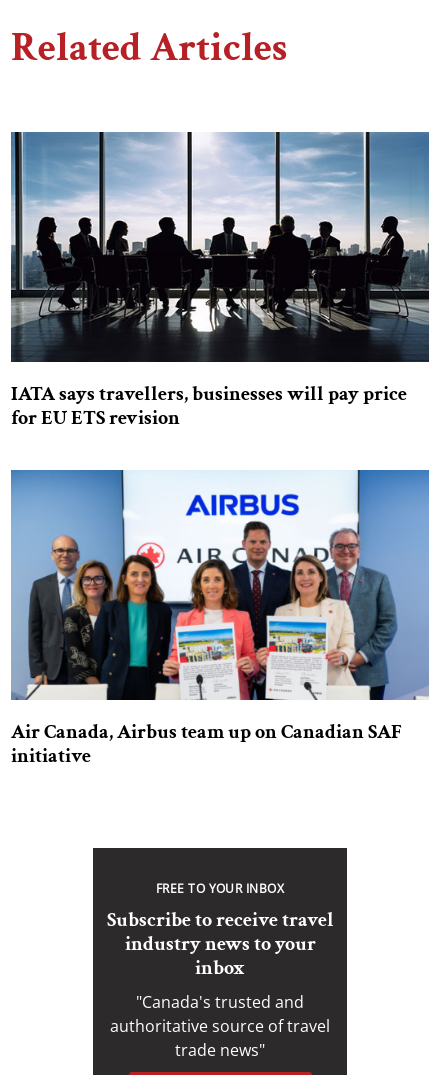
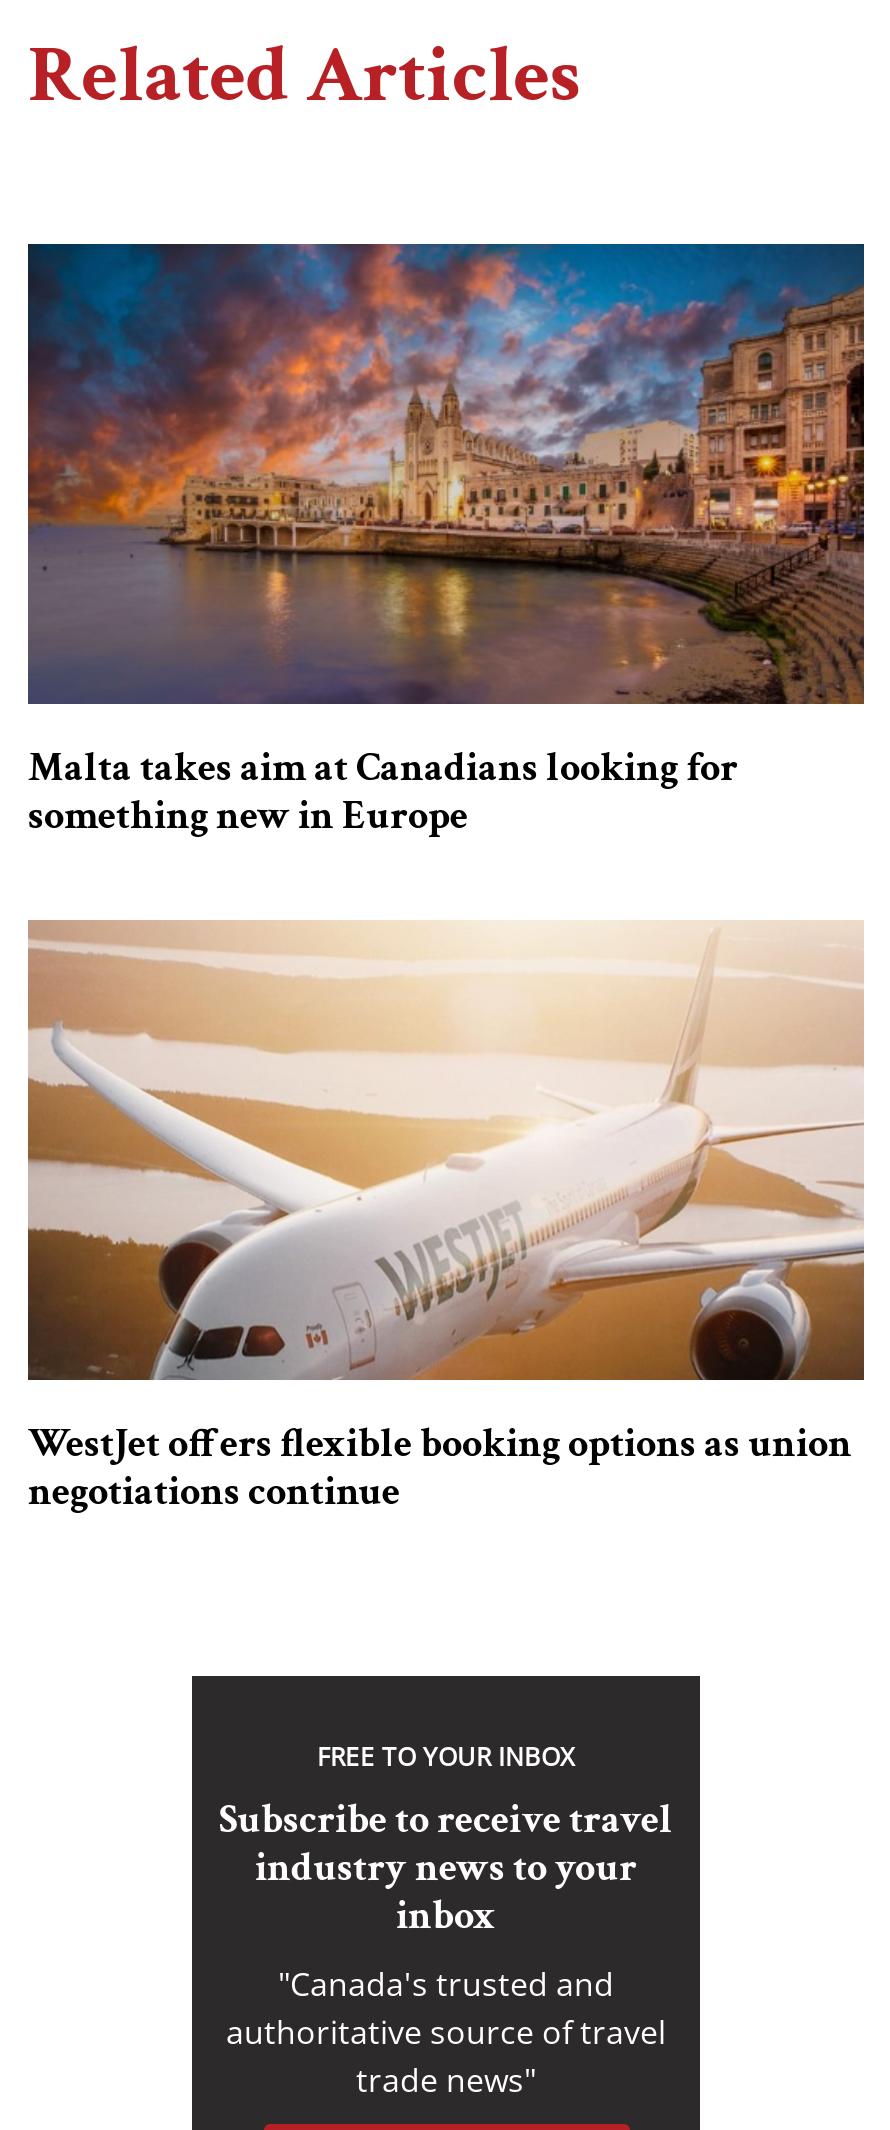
- [image]
- IATA says travellers, businesses will pay price
- for EU ETS revision
+ [image]
+ Malta takes aim at Canadians looking for
+ something new in Europe

- [image]
- Air Canada, Airbus team up on Canadian SAF
- initiative
+ [image]
+ WestJet offers flexible booking options as union
+ negotiations continue
